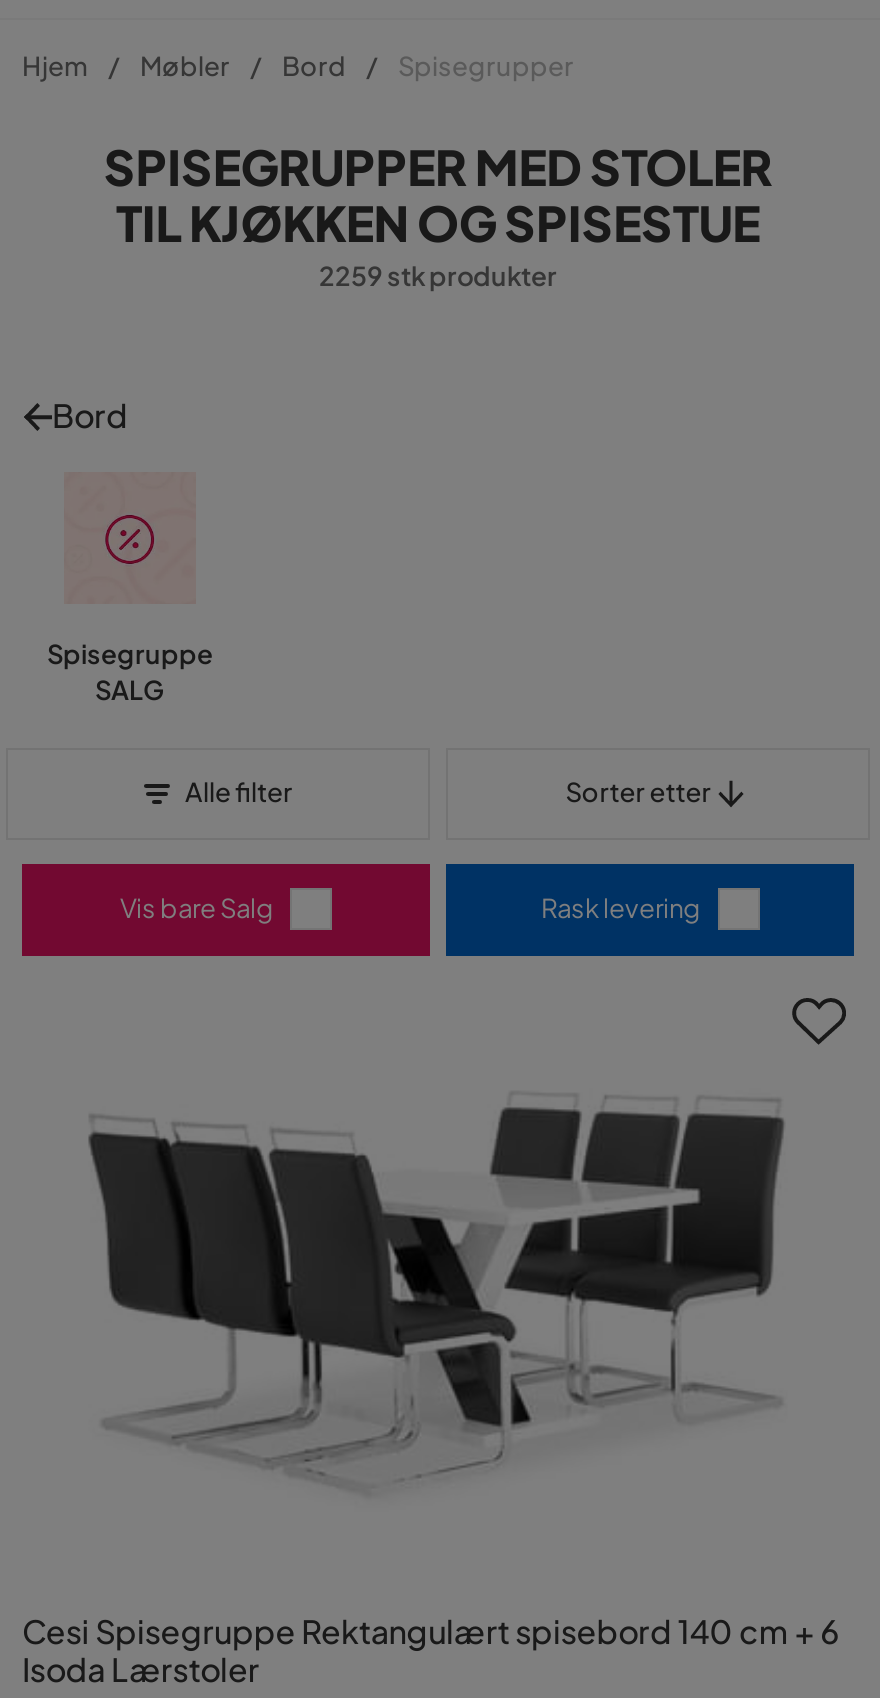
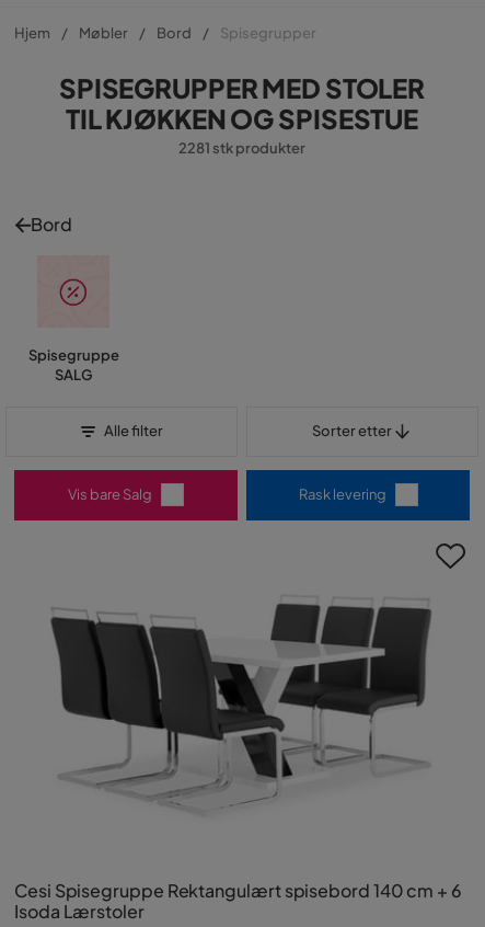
- 2259 stk produkter
+ 2281 stk produkter
